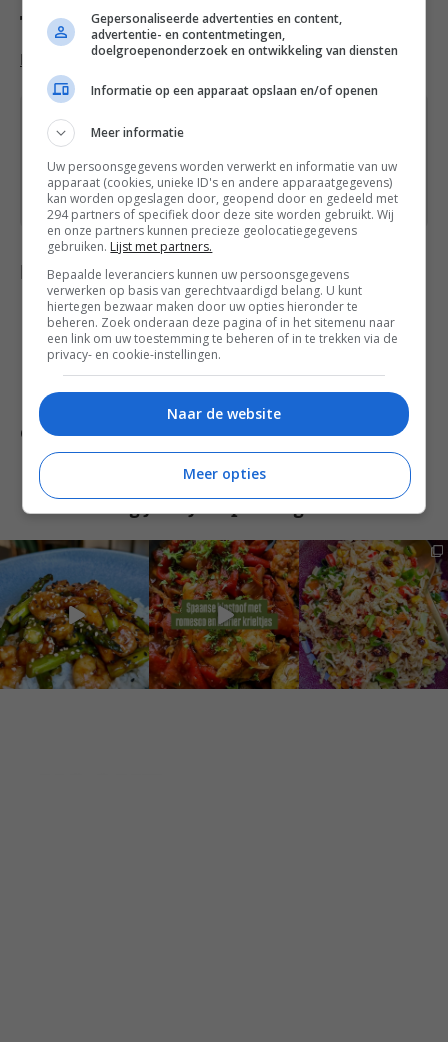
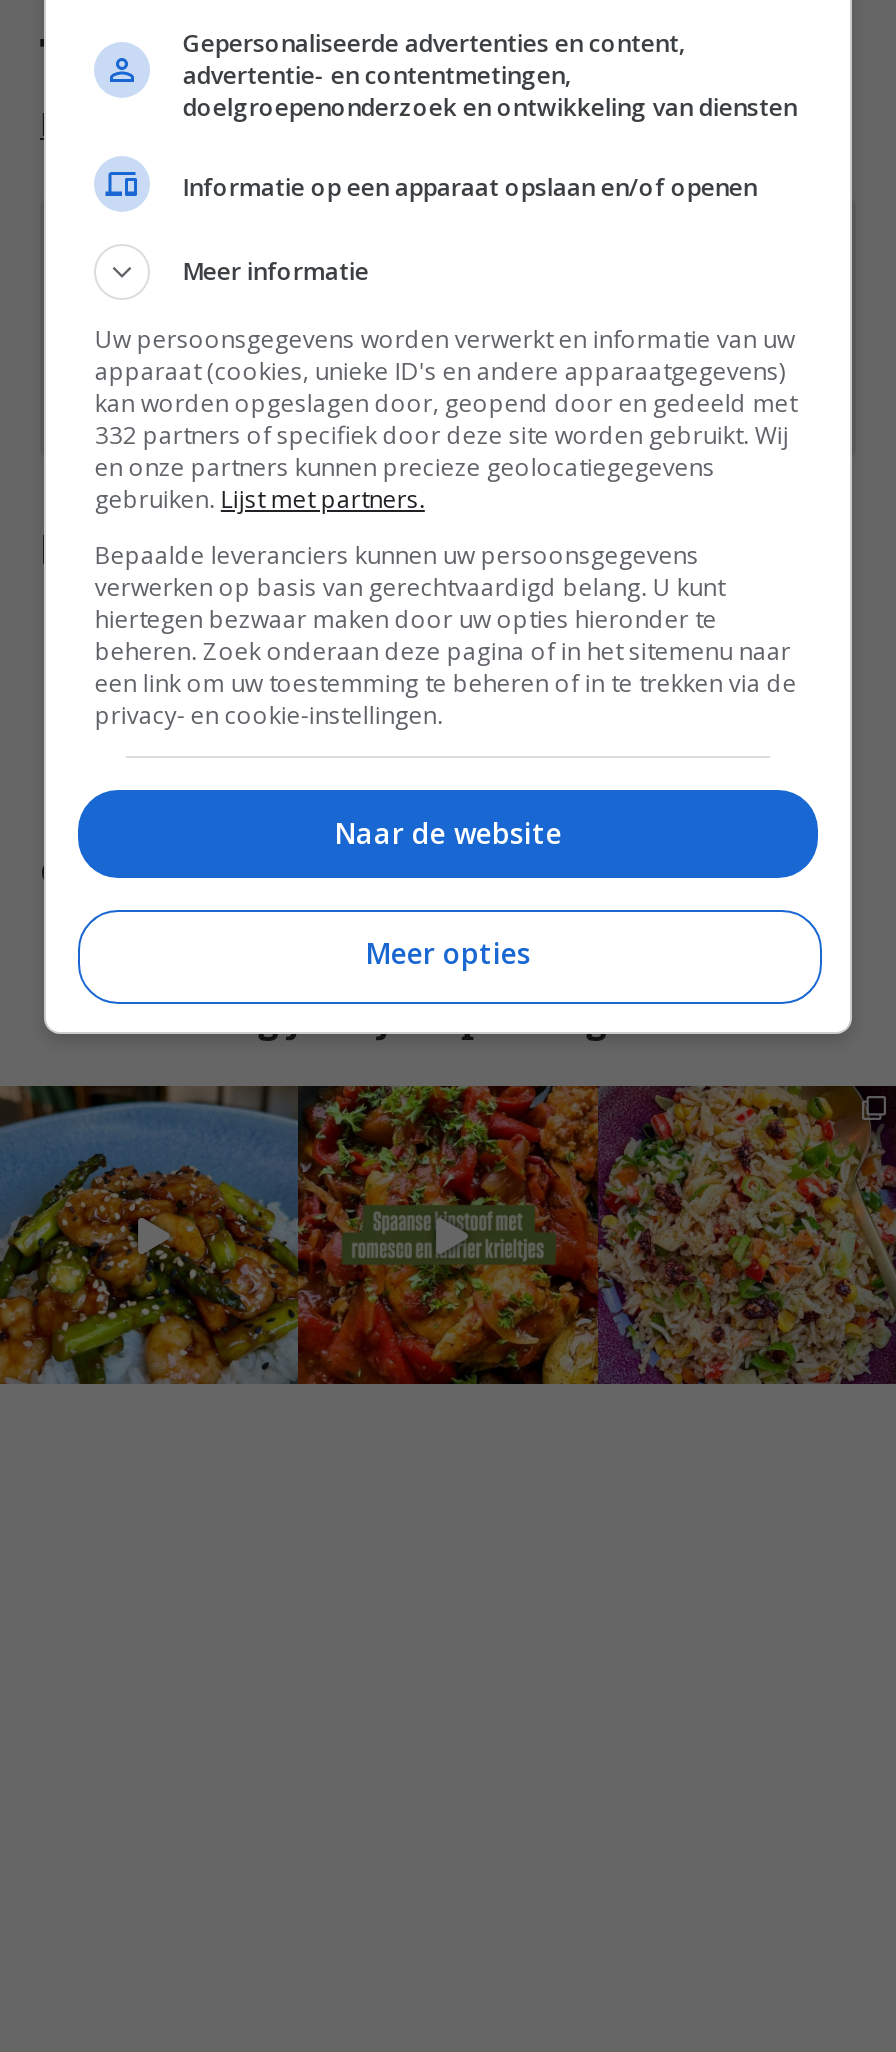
- 294 partners of specifiek door deze site worden gebruikt. Wij
+ 332 partners of specifiek door deze site worden gebruikt. Wij
